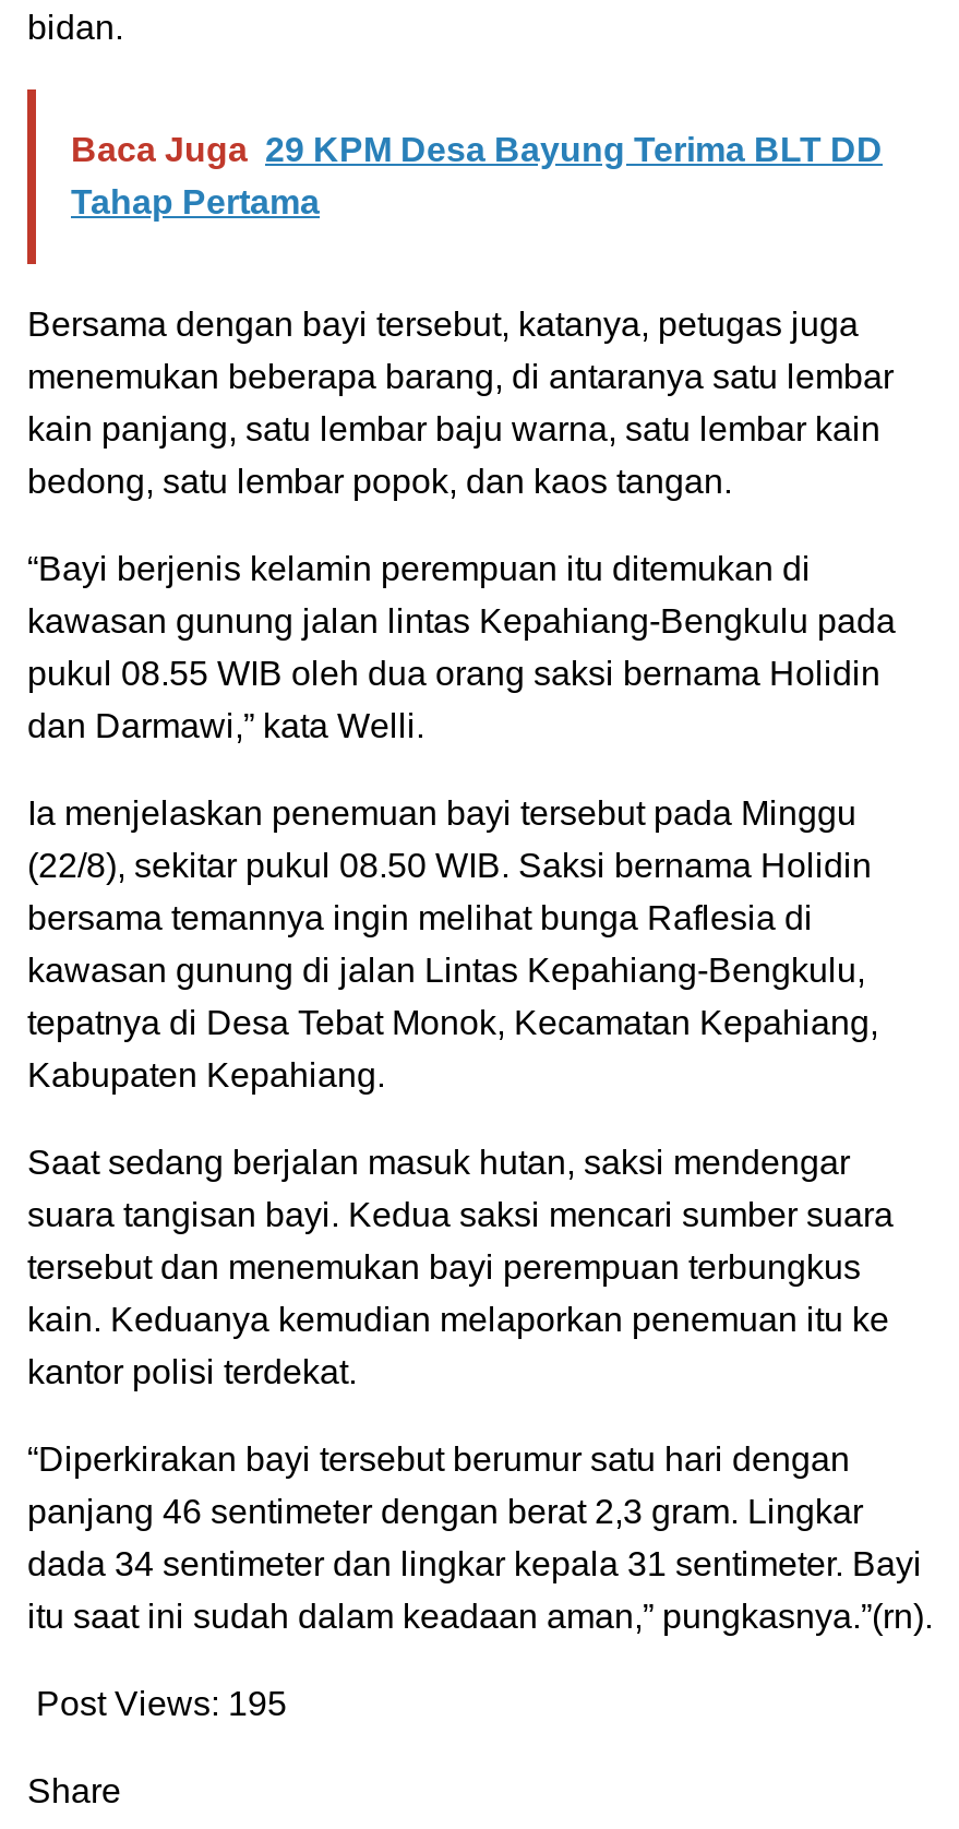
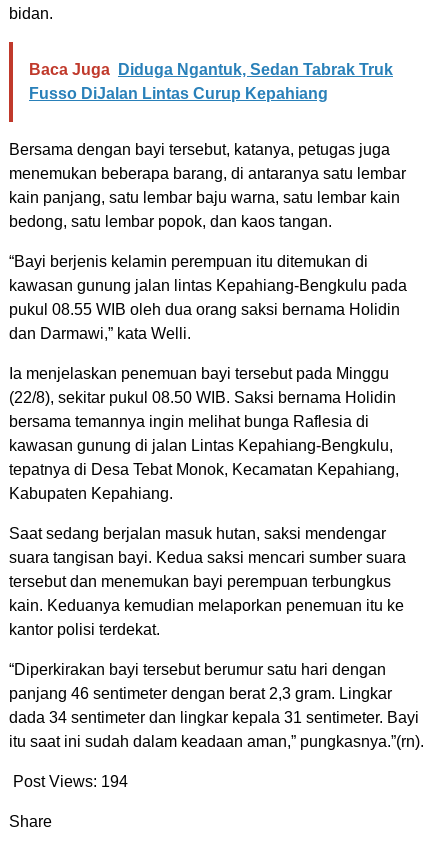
- Baca Juga 29 KPM Desa Bayung Terima BLT DD
- Tahap Pertama
+ Baca Juga Diduga Ngantuk, Sedan Tabrak Truk
+ Fusso DiJalan Lintas Curup Kepahiang

- Post Views: 195
+ Post Views: 194
